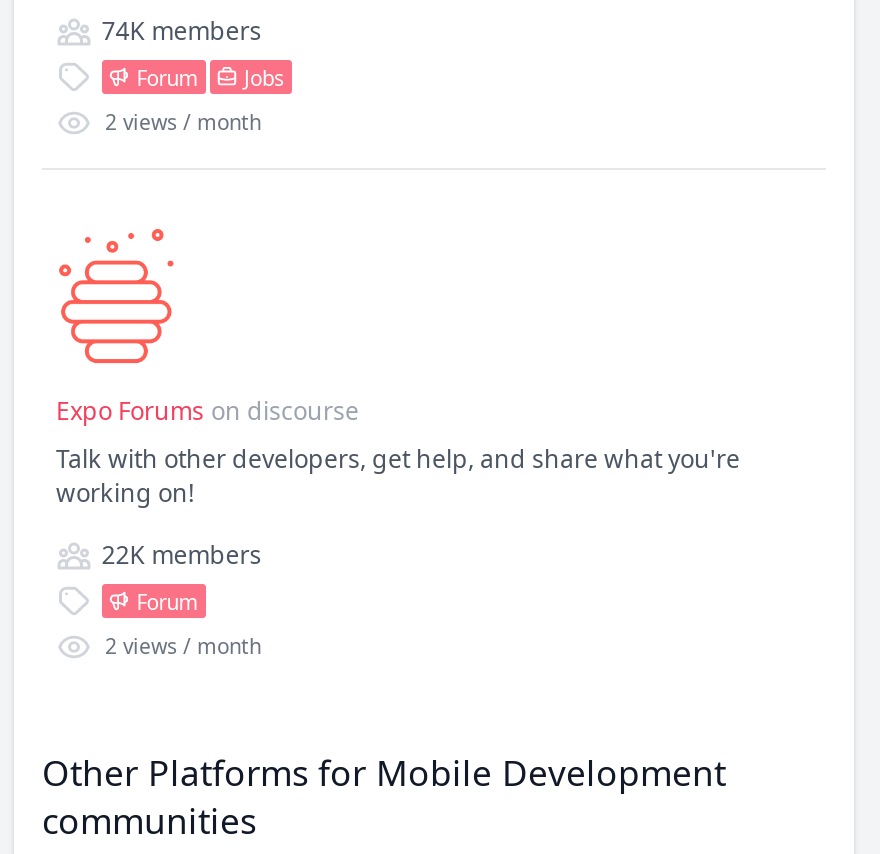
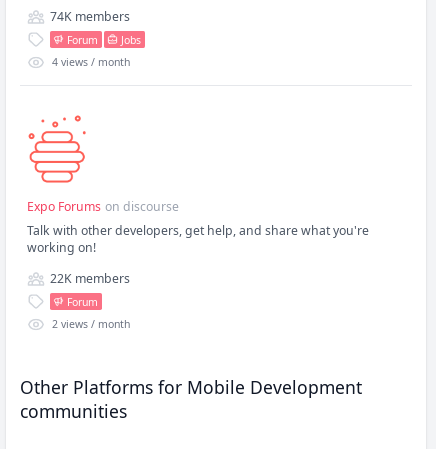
- 2 views / month
+ 4 views / month
